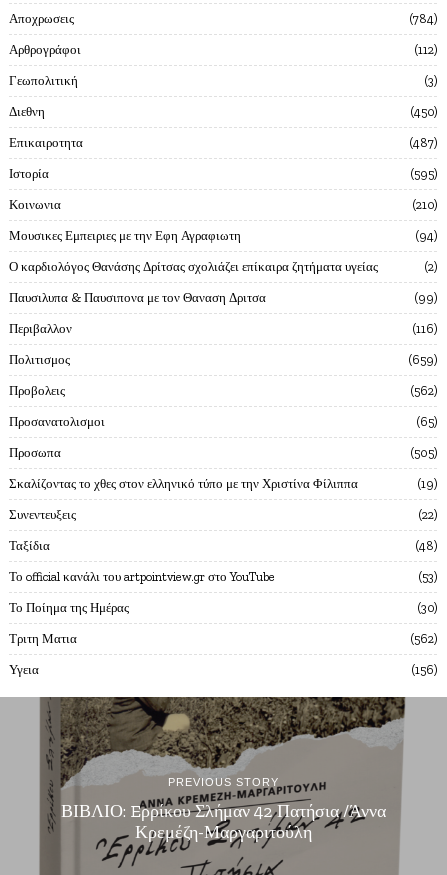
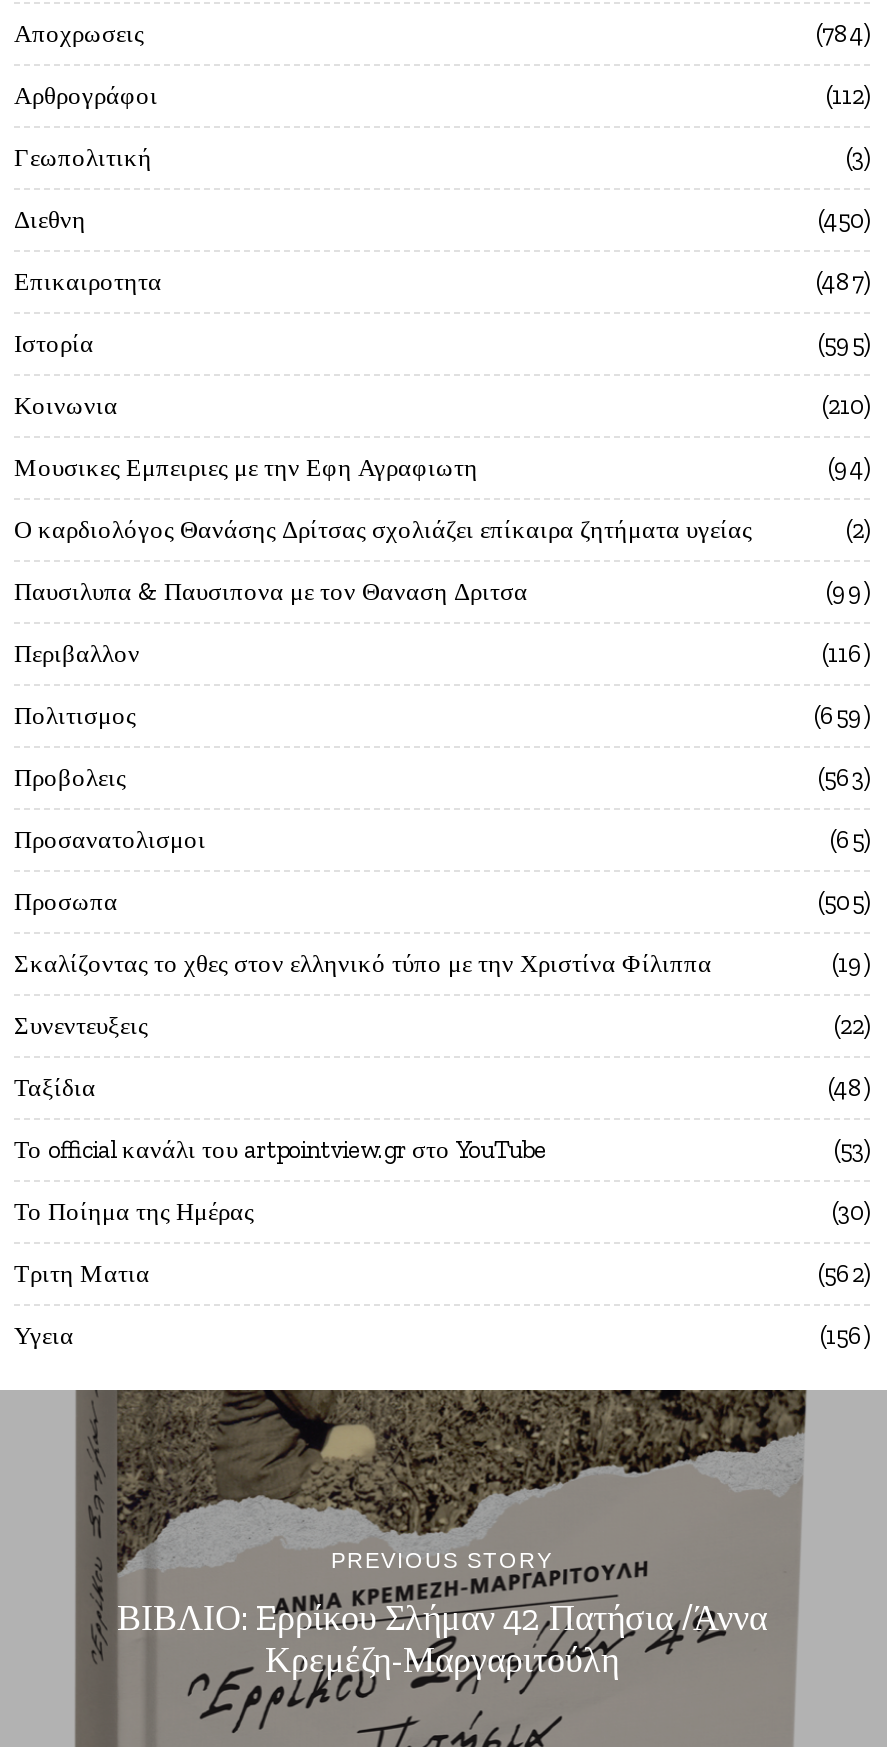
- 562
+ 563
